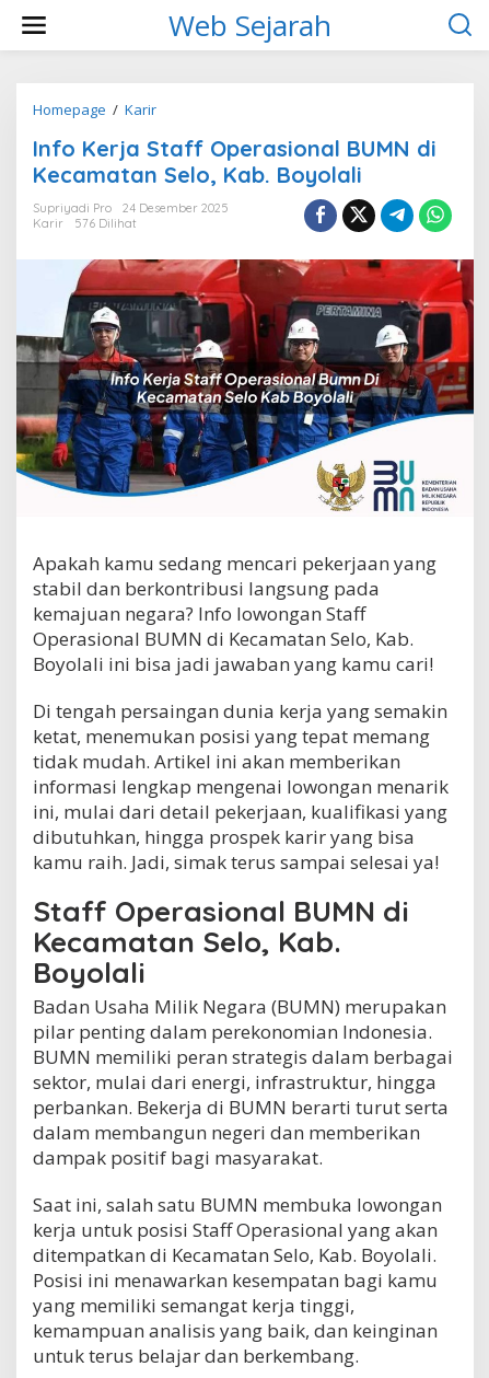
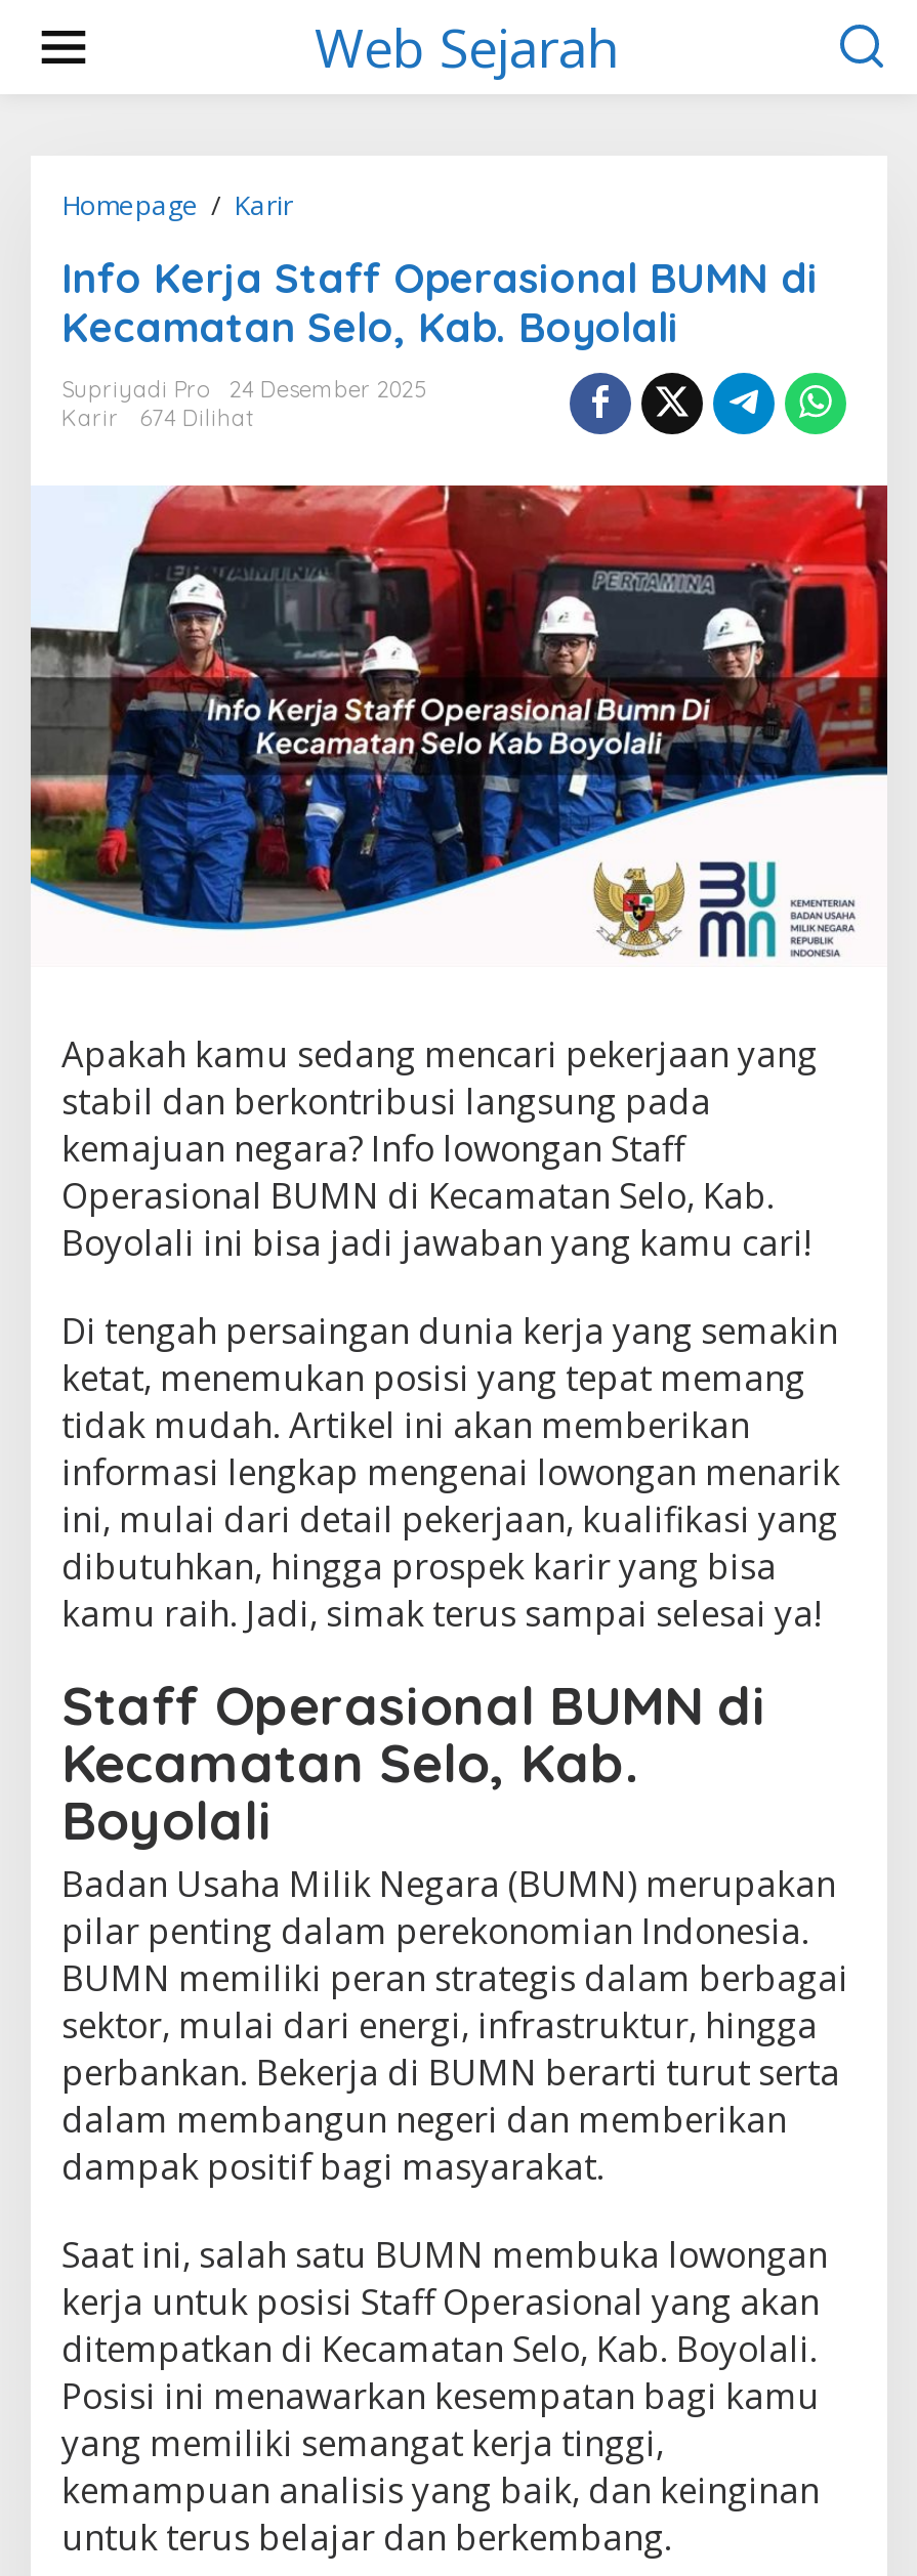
- 576 Dilihat
+ 674 Dilihat
